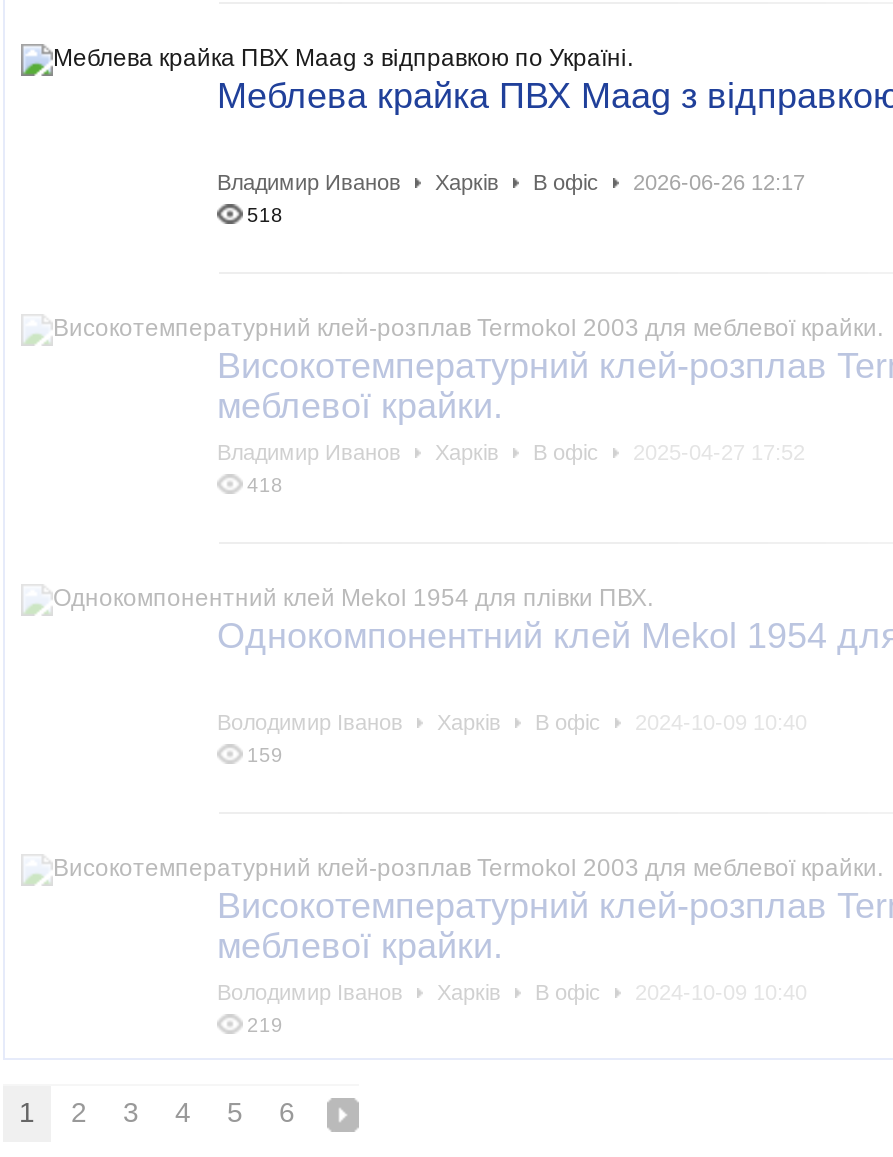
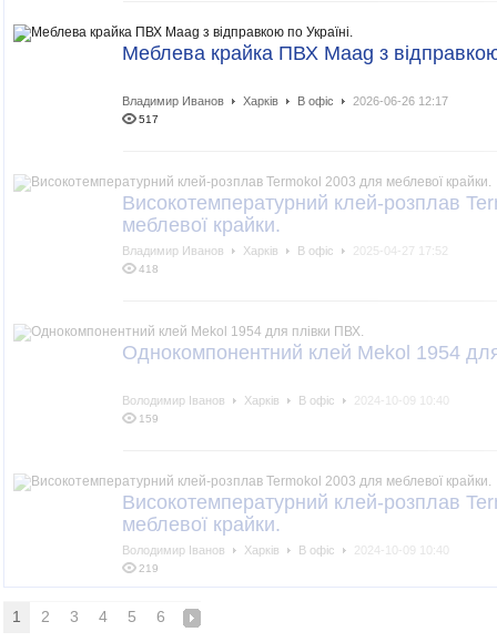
- 518
+ 517
